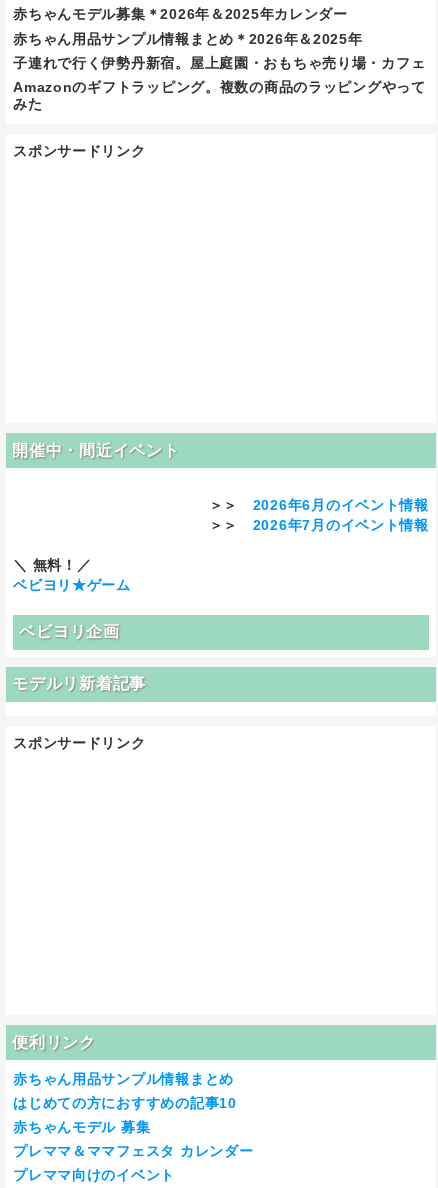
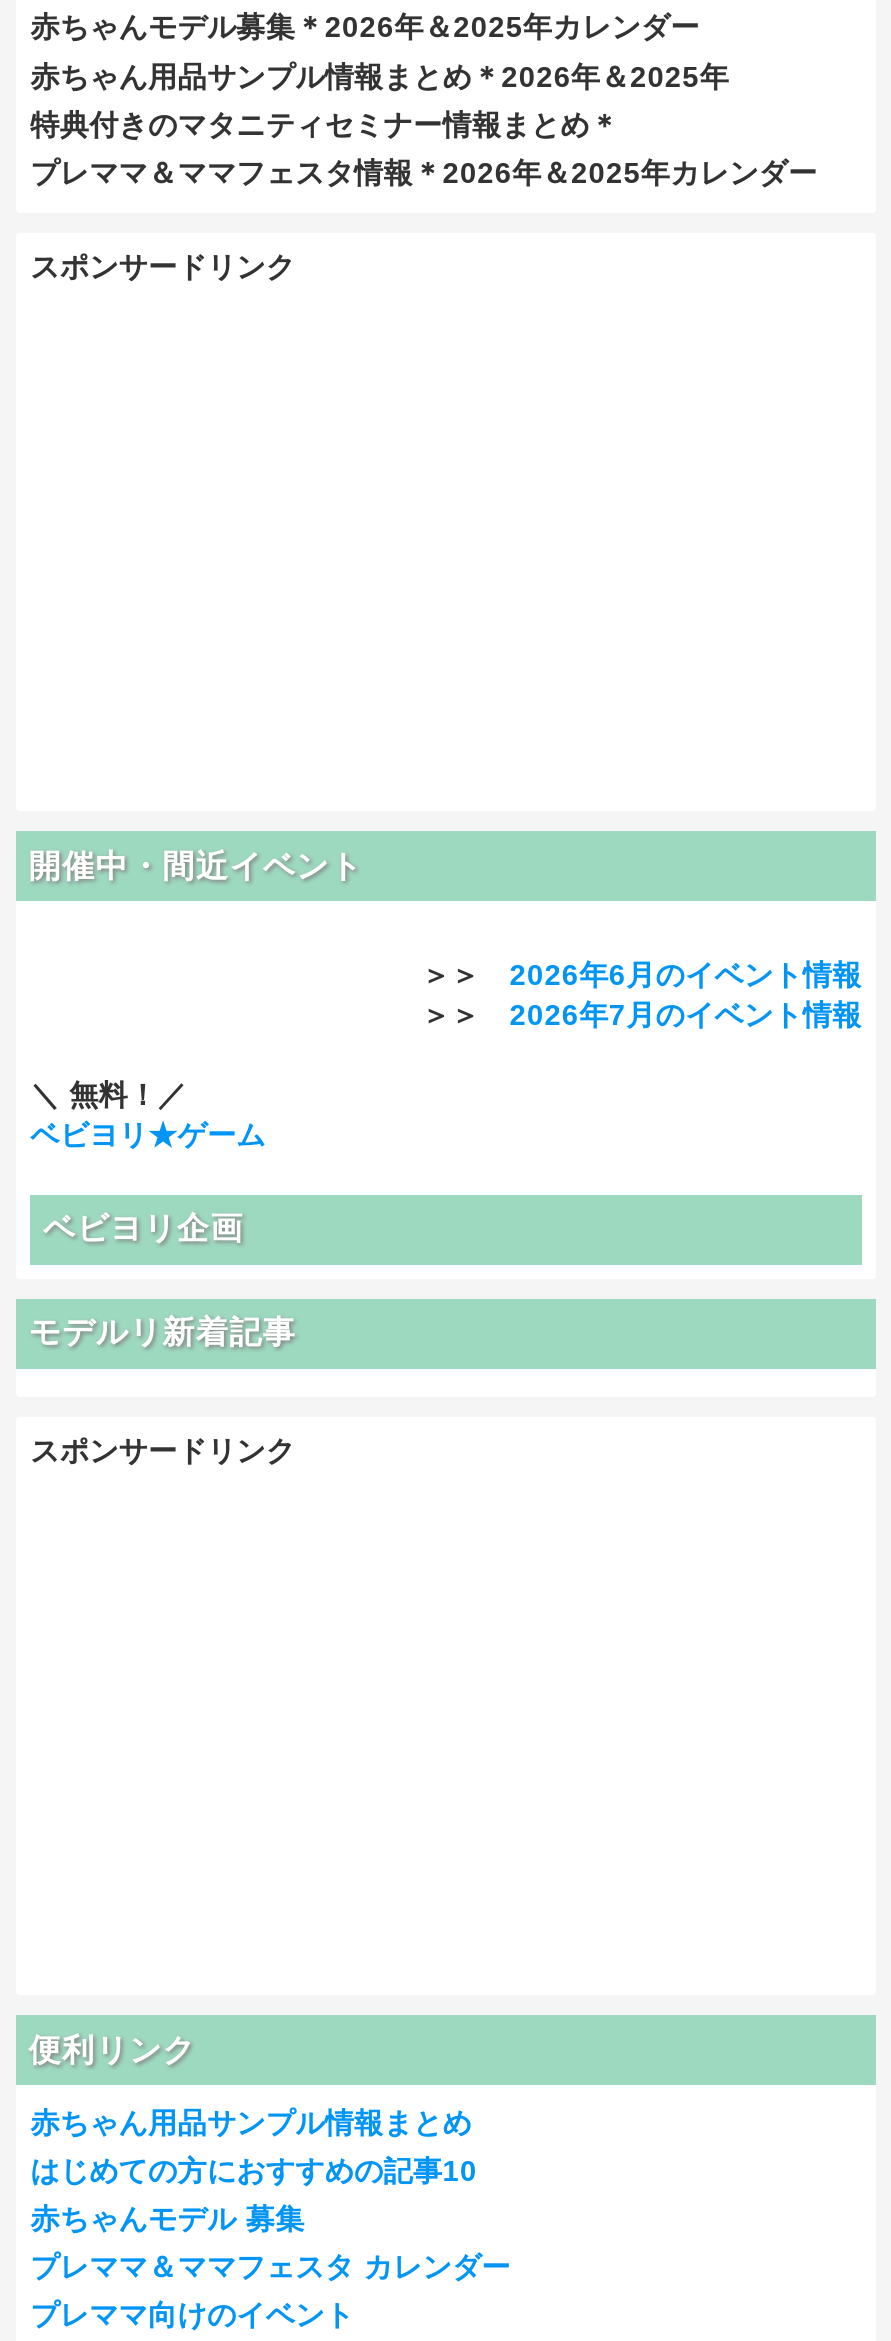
- 子連れで行く伊勢丹新宿。屋上庭園・おもちゃ売り場・カフェ
+ 特典付きのマタニティセミナー情報まとめ＊

- Amazonのギフトラッピング。複数の商品のラッピングやって
- みた
+ プレママ＆ママフェスタ情報＊2026年＆2025年カレンダー
